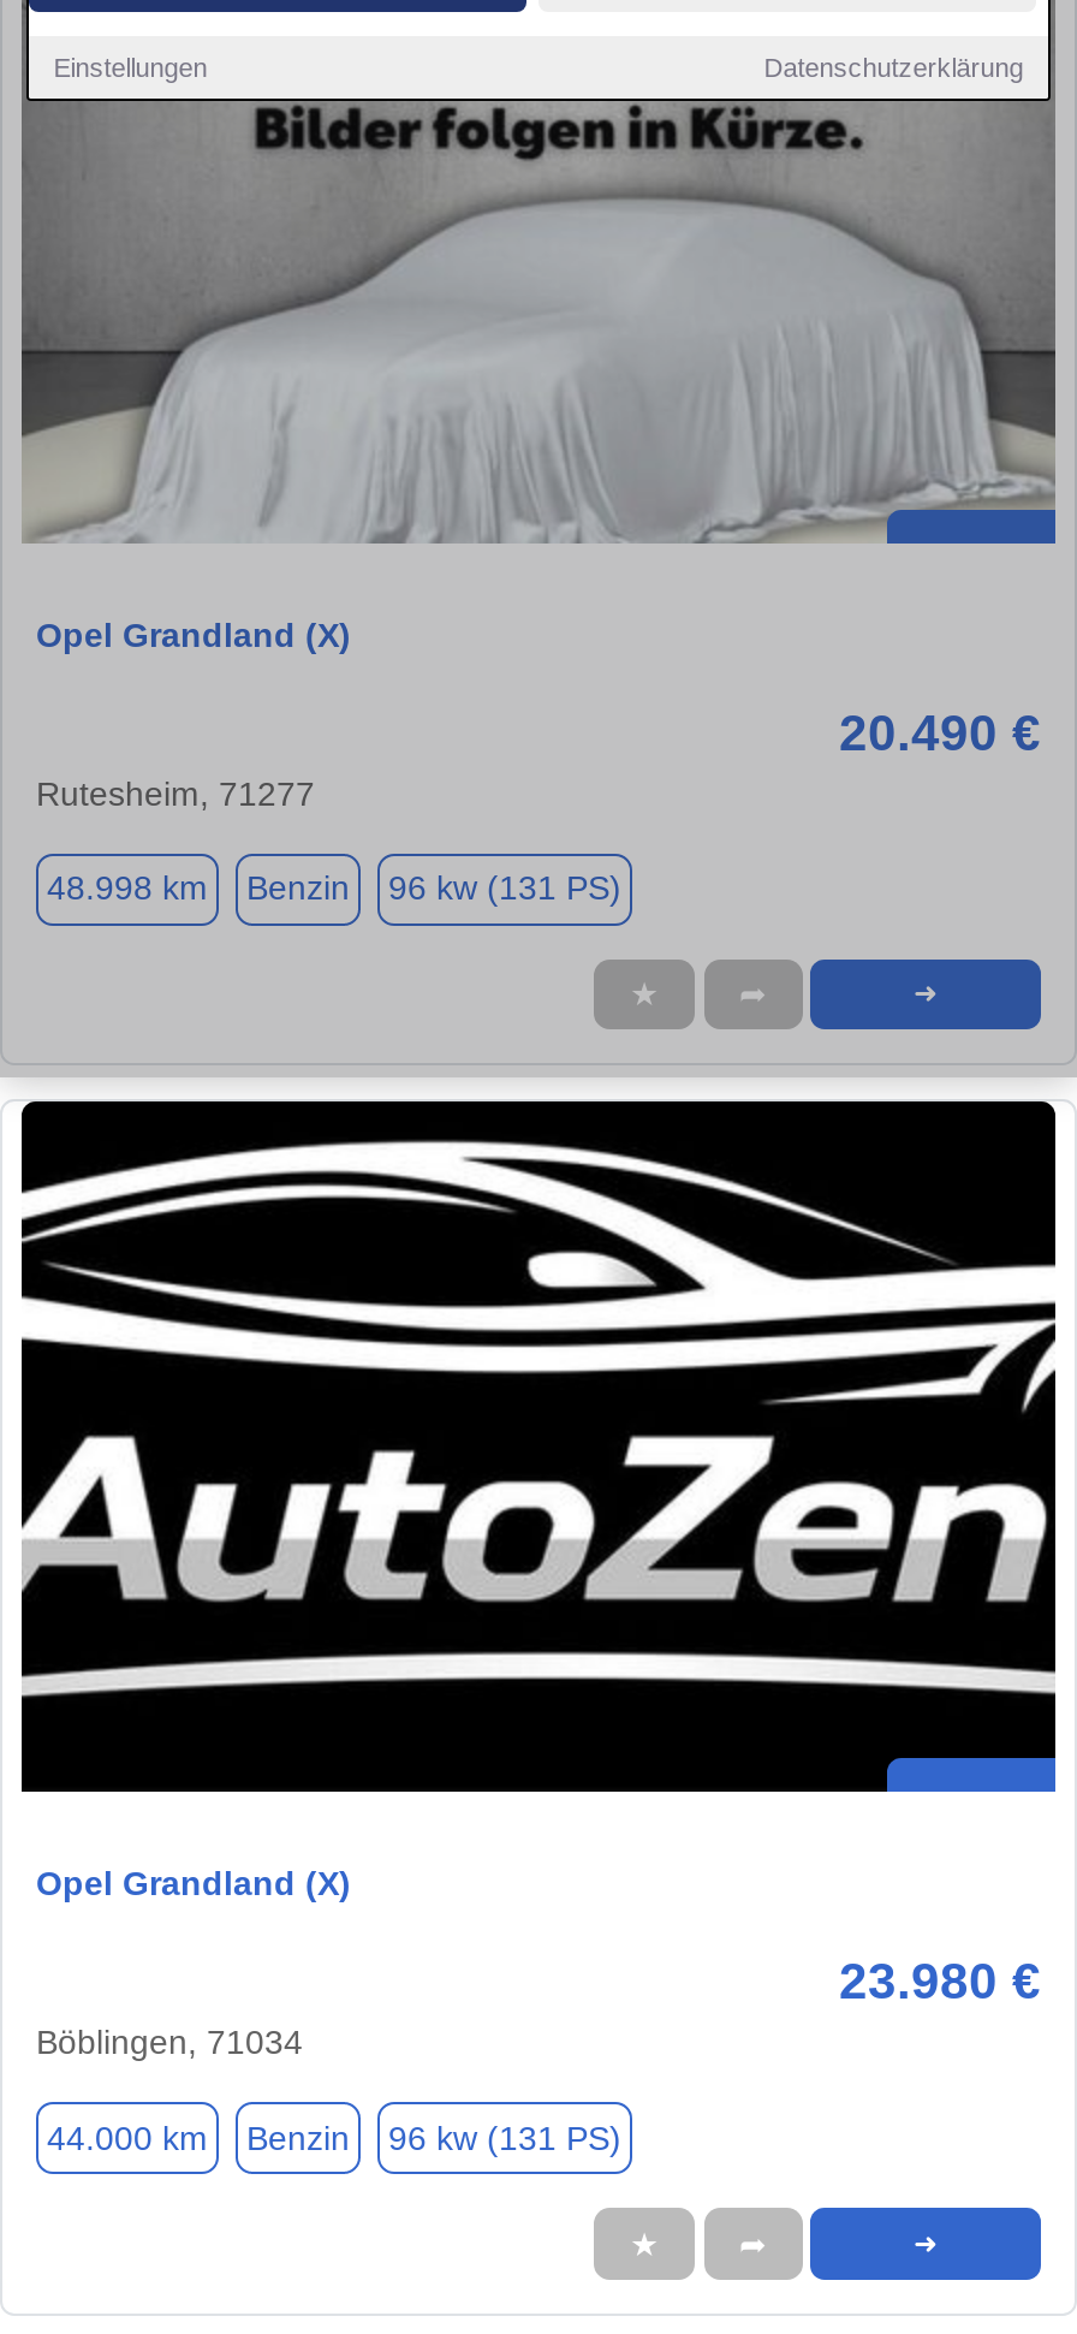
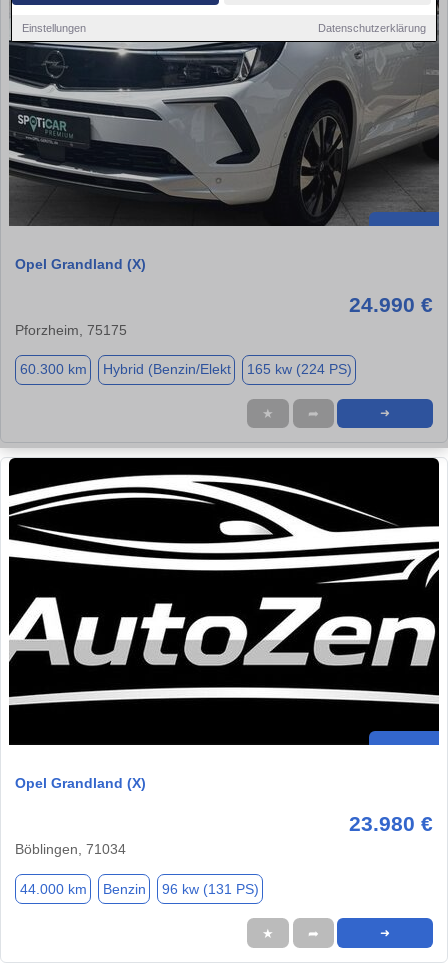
- [image]
+ [image]

- 20.490 €
- Rutesheim, 71277
+ 24.990 €
+ Pforzheim, 75175

- 48.998 km
- Benzin
- 96 kw (131 PS)
+ 60.300 km
+ Hybrid (Benzin/Elekt
+ 165 kw (224 PS)
